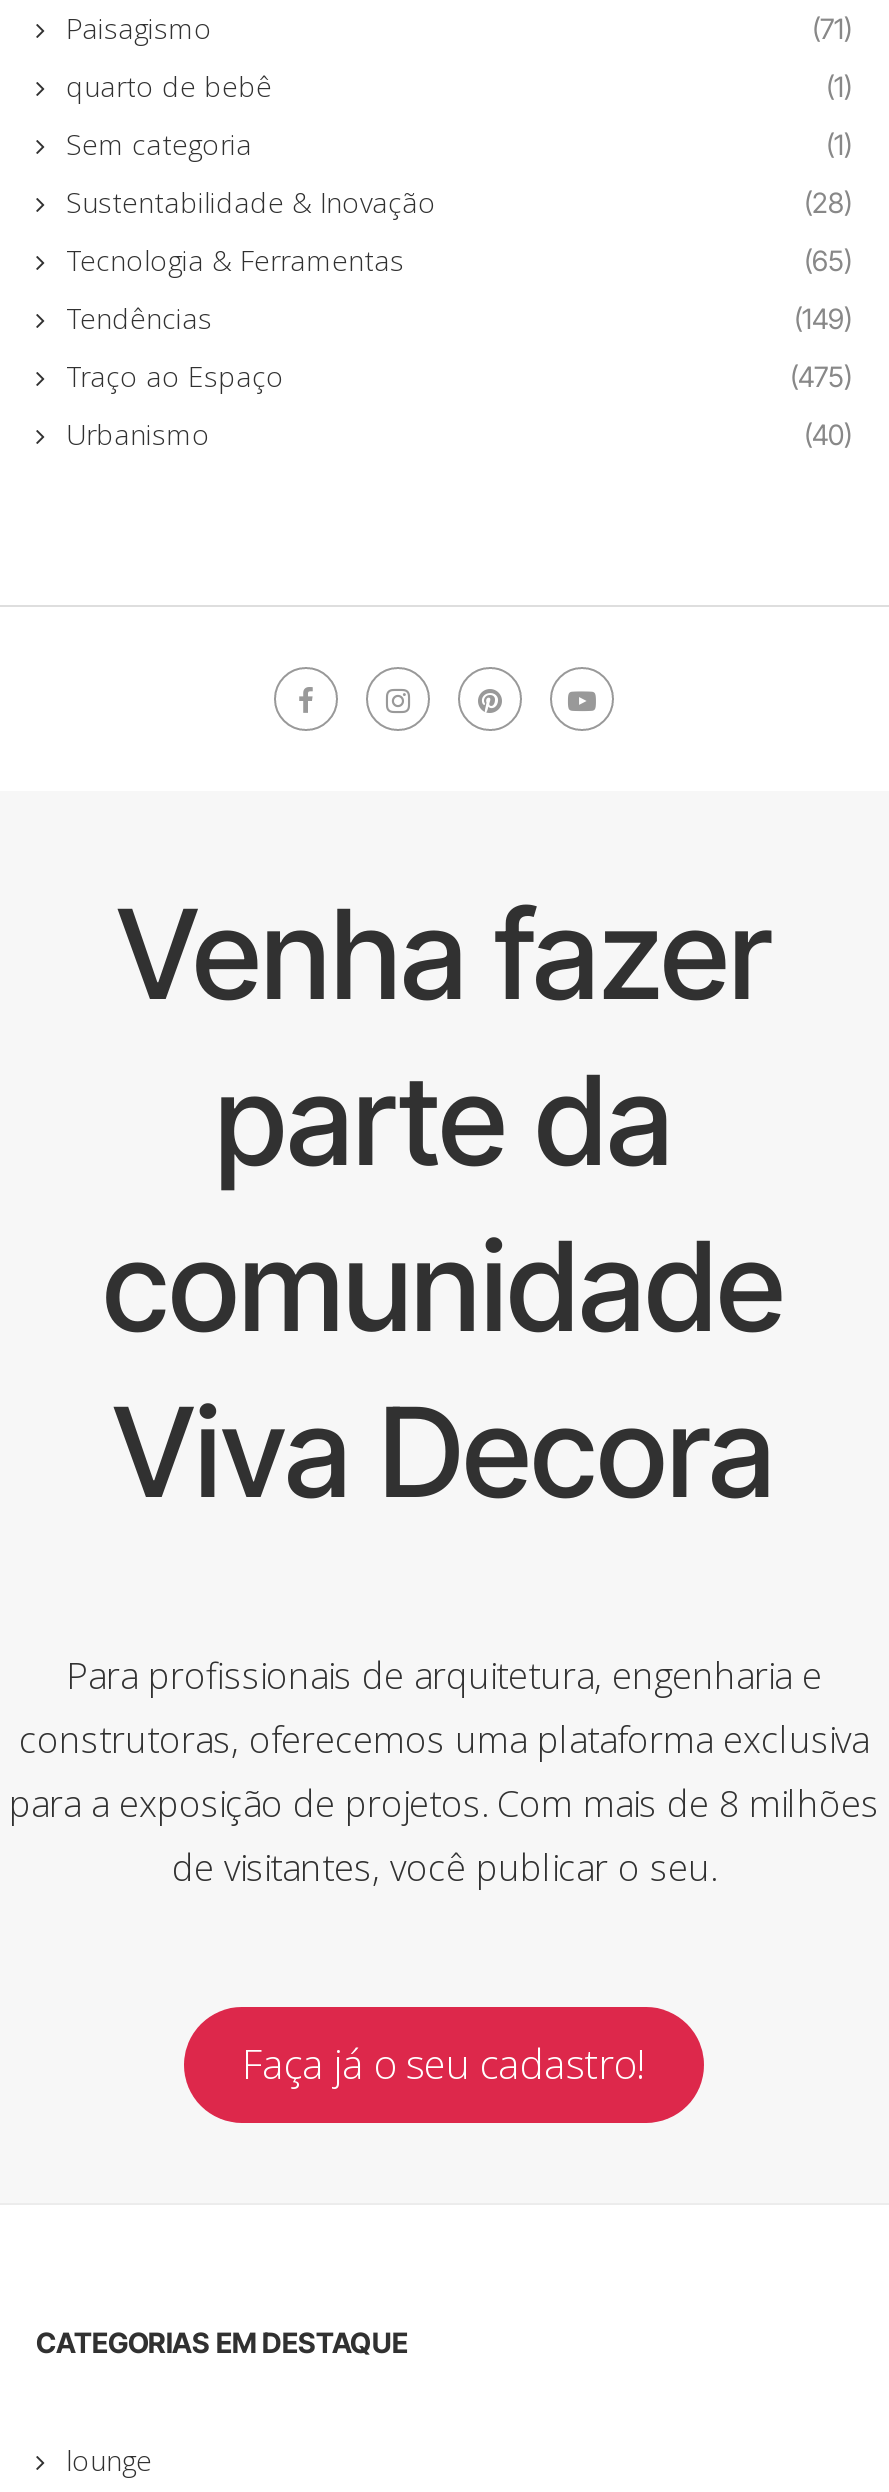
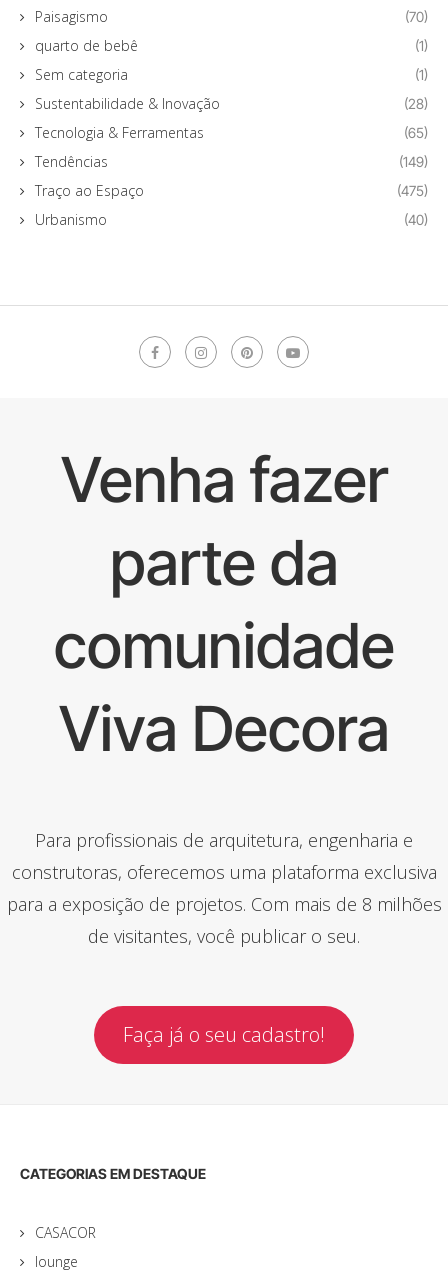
- (71)
+ (70)

+ CASACOR
